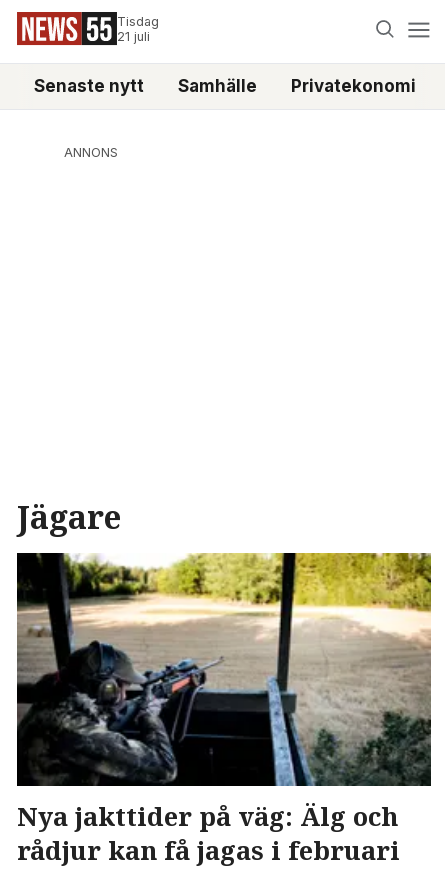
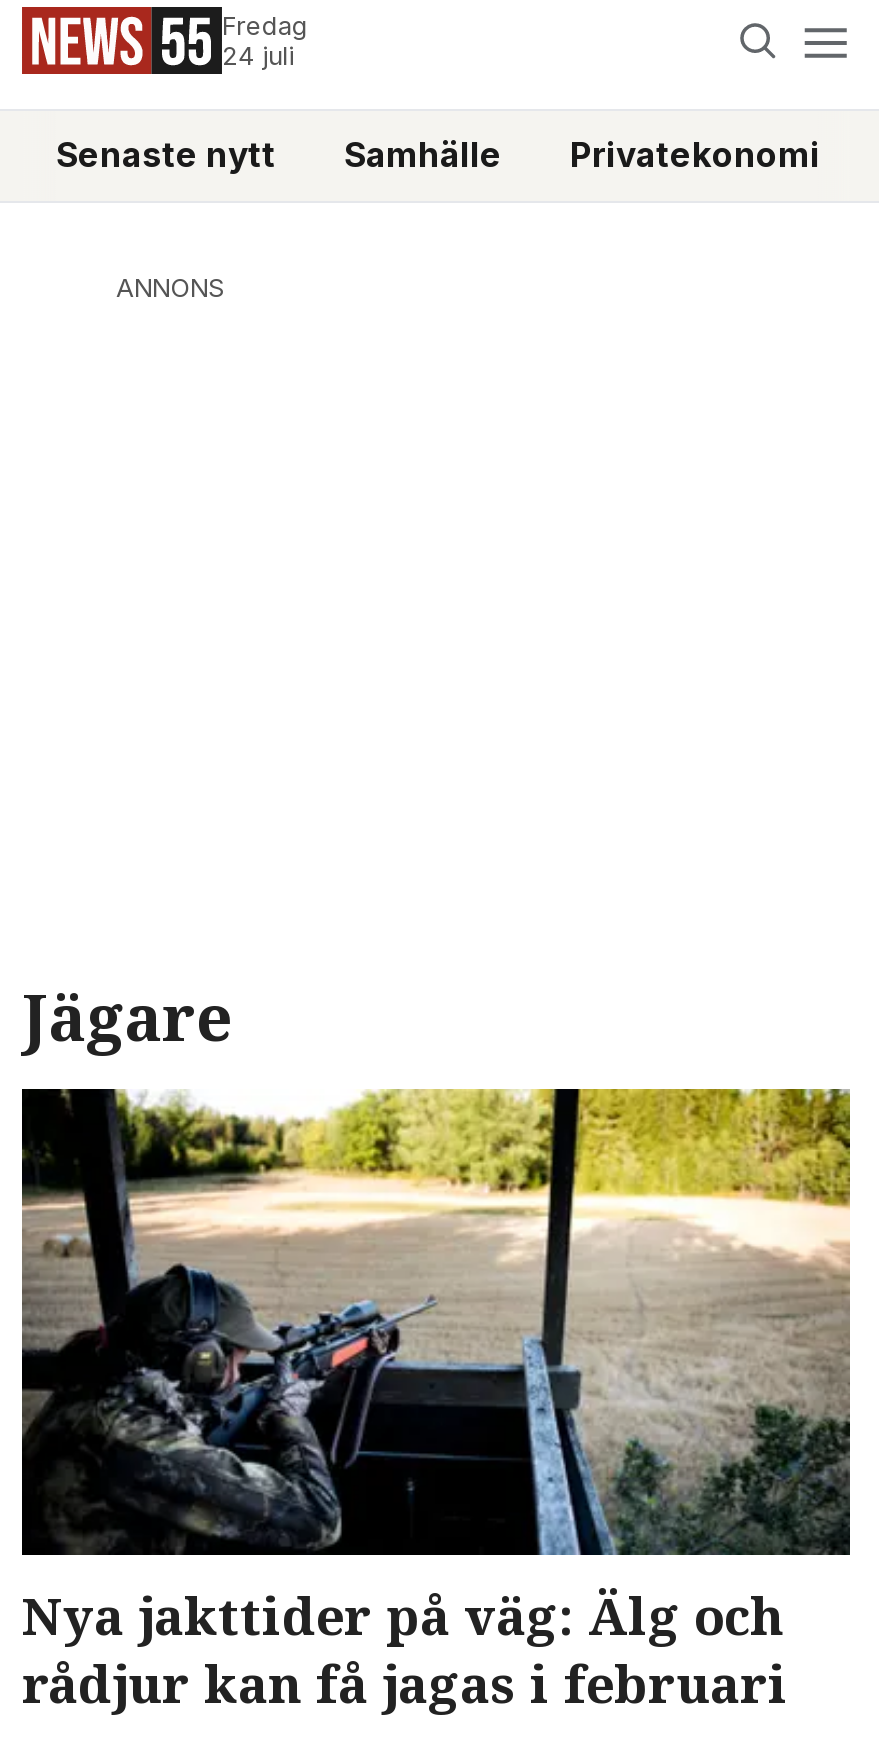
- Tisdag
- 21 juli
+ Fredag
+ 24 juli
